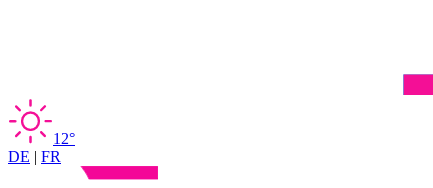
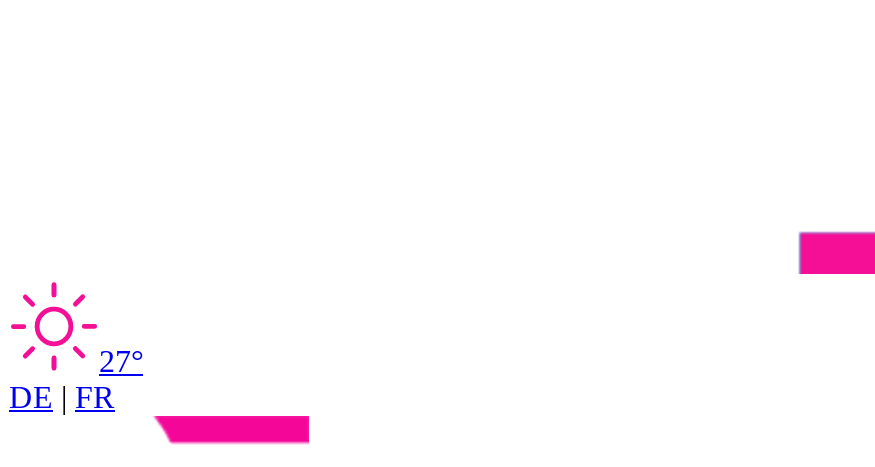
- 12°
+ 27°
